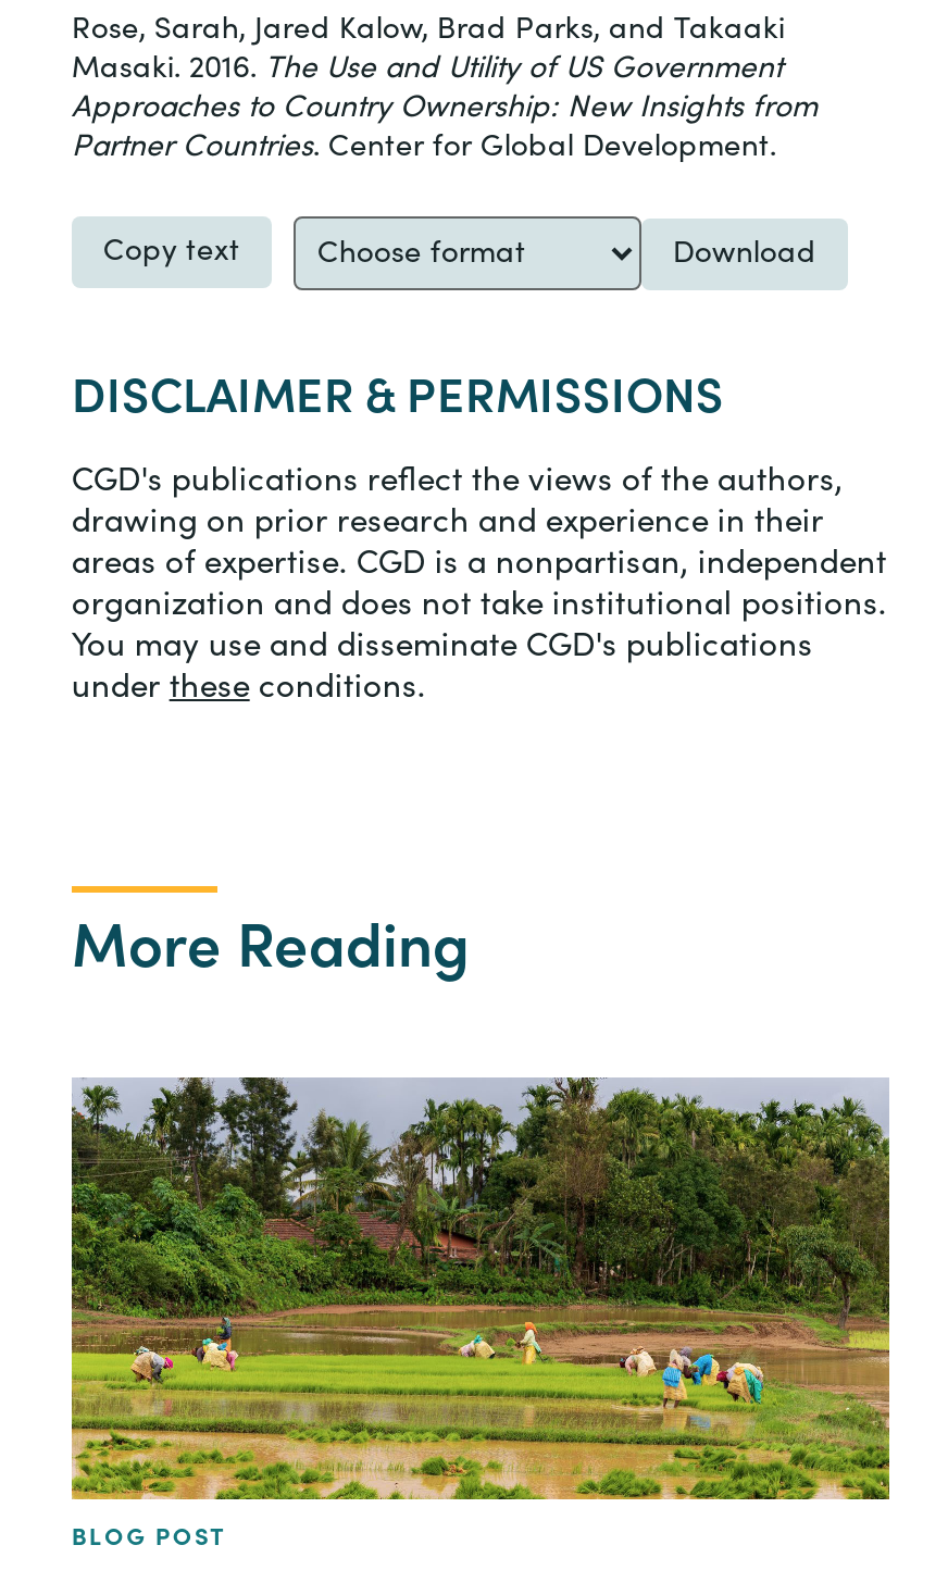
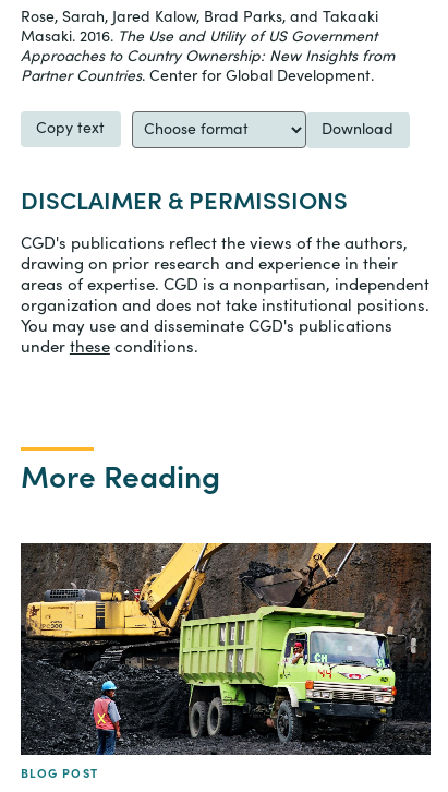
- [image]
+ [image]
